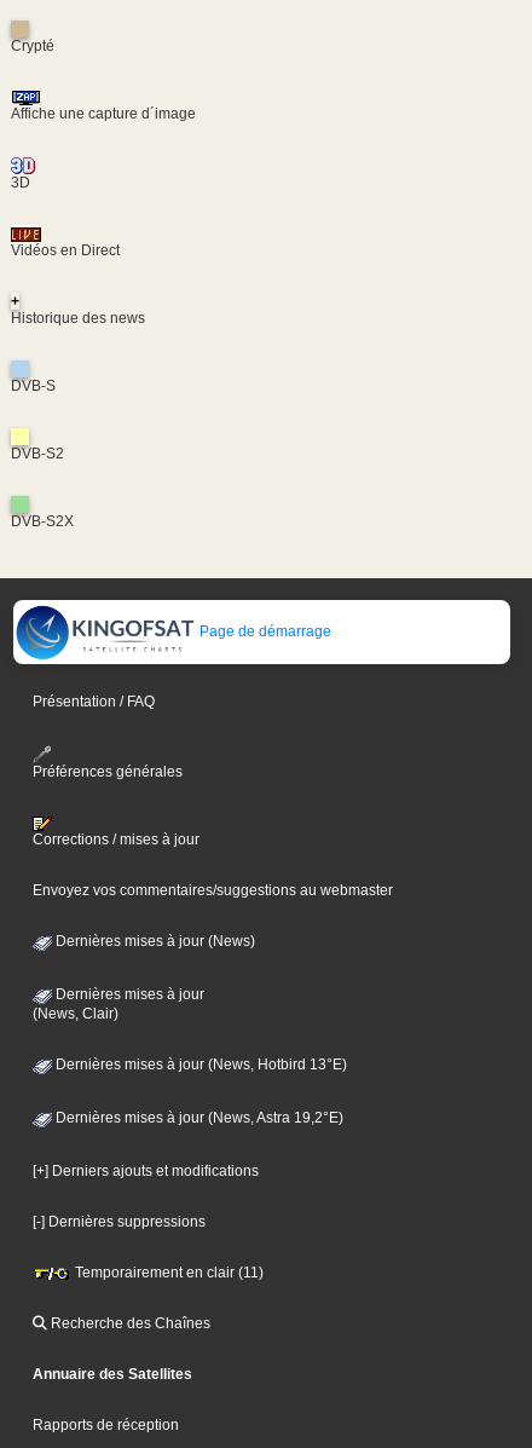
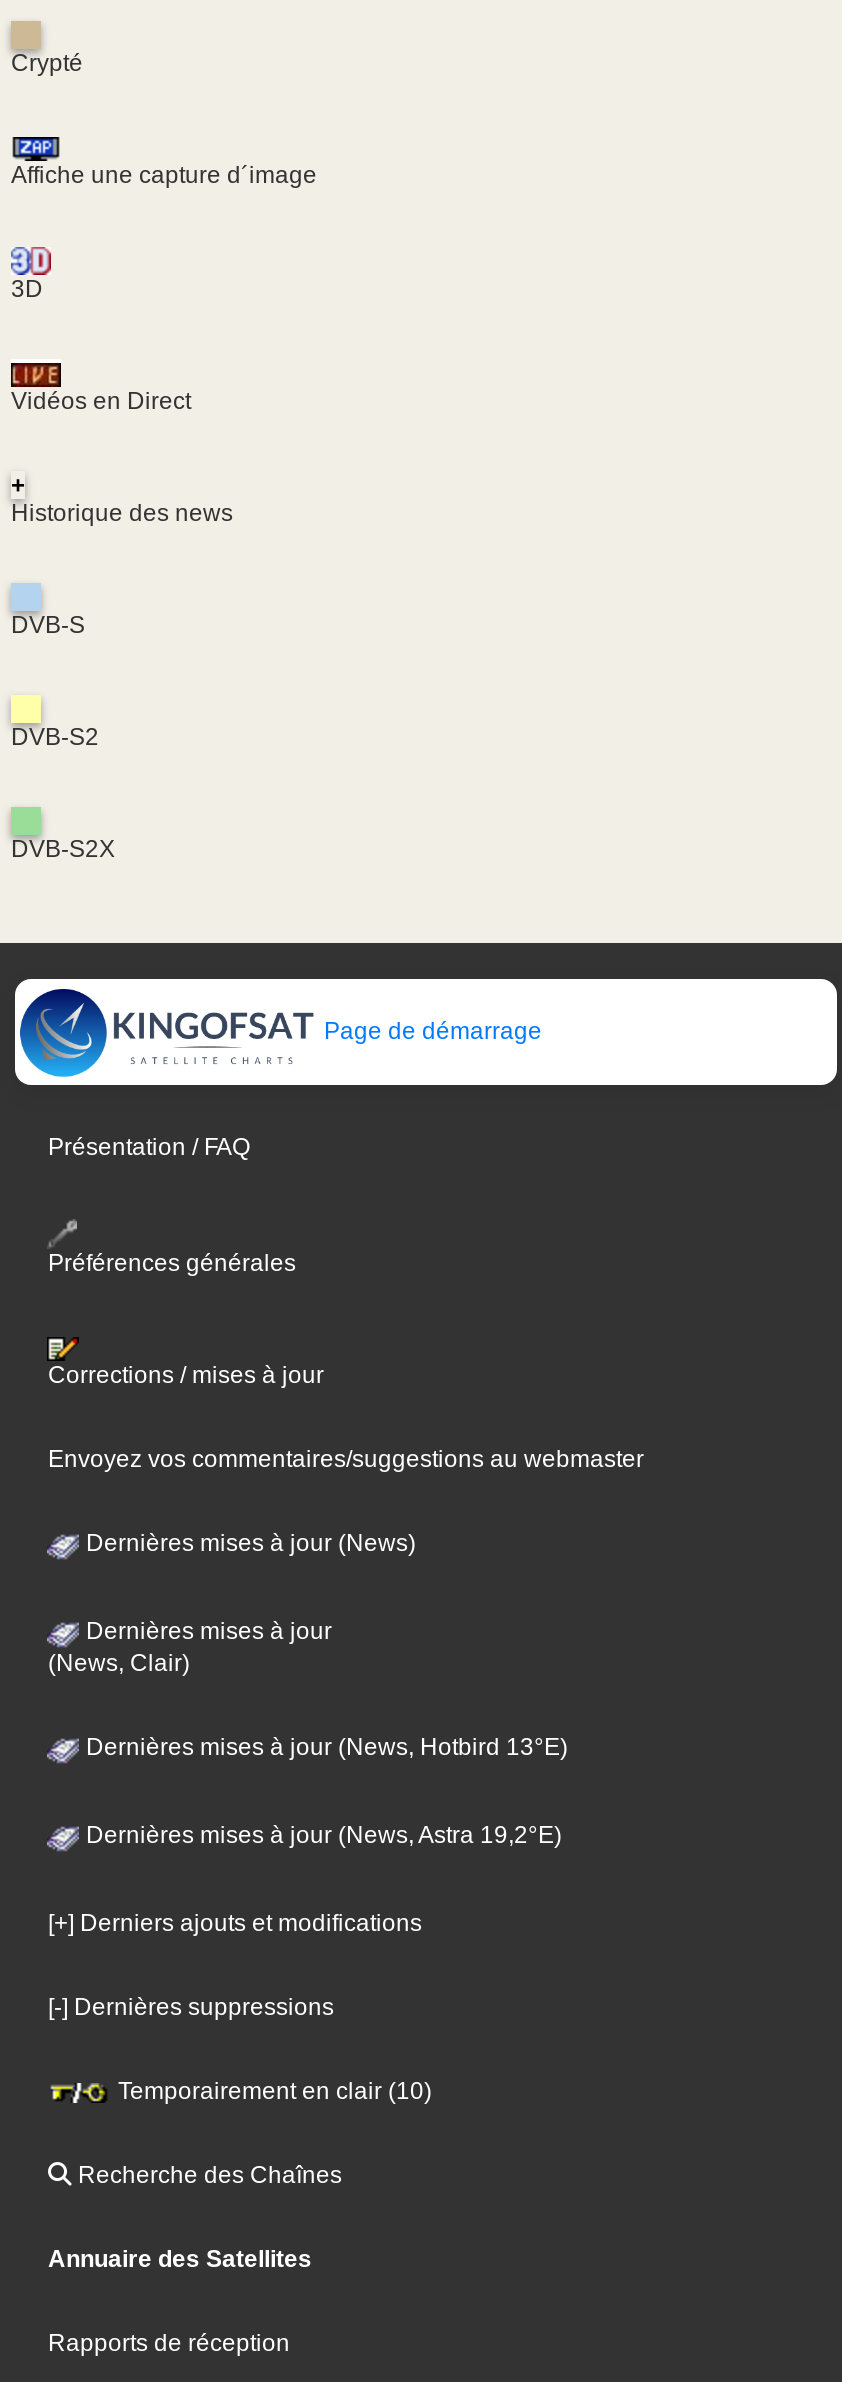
- Temporairement en clair (11)
+ Temporairement en clair (10)
